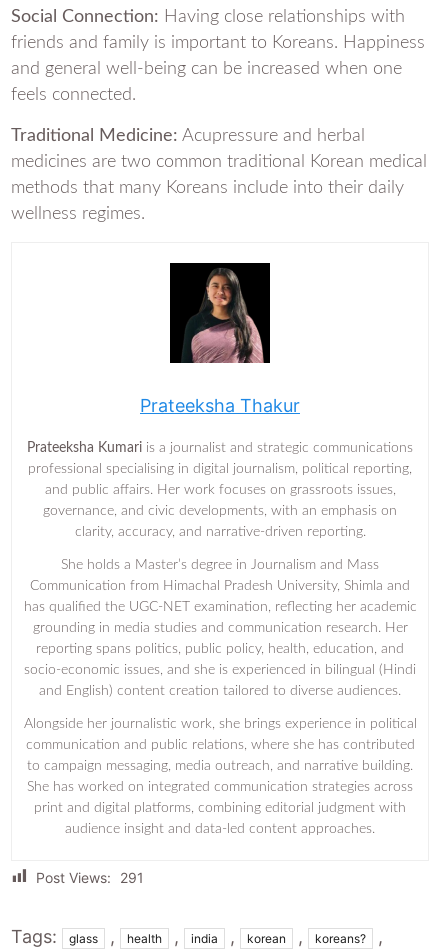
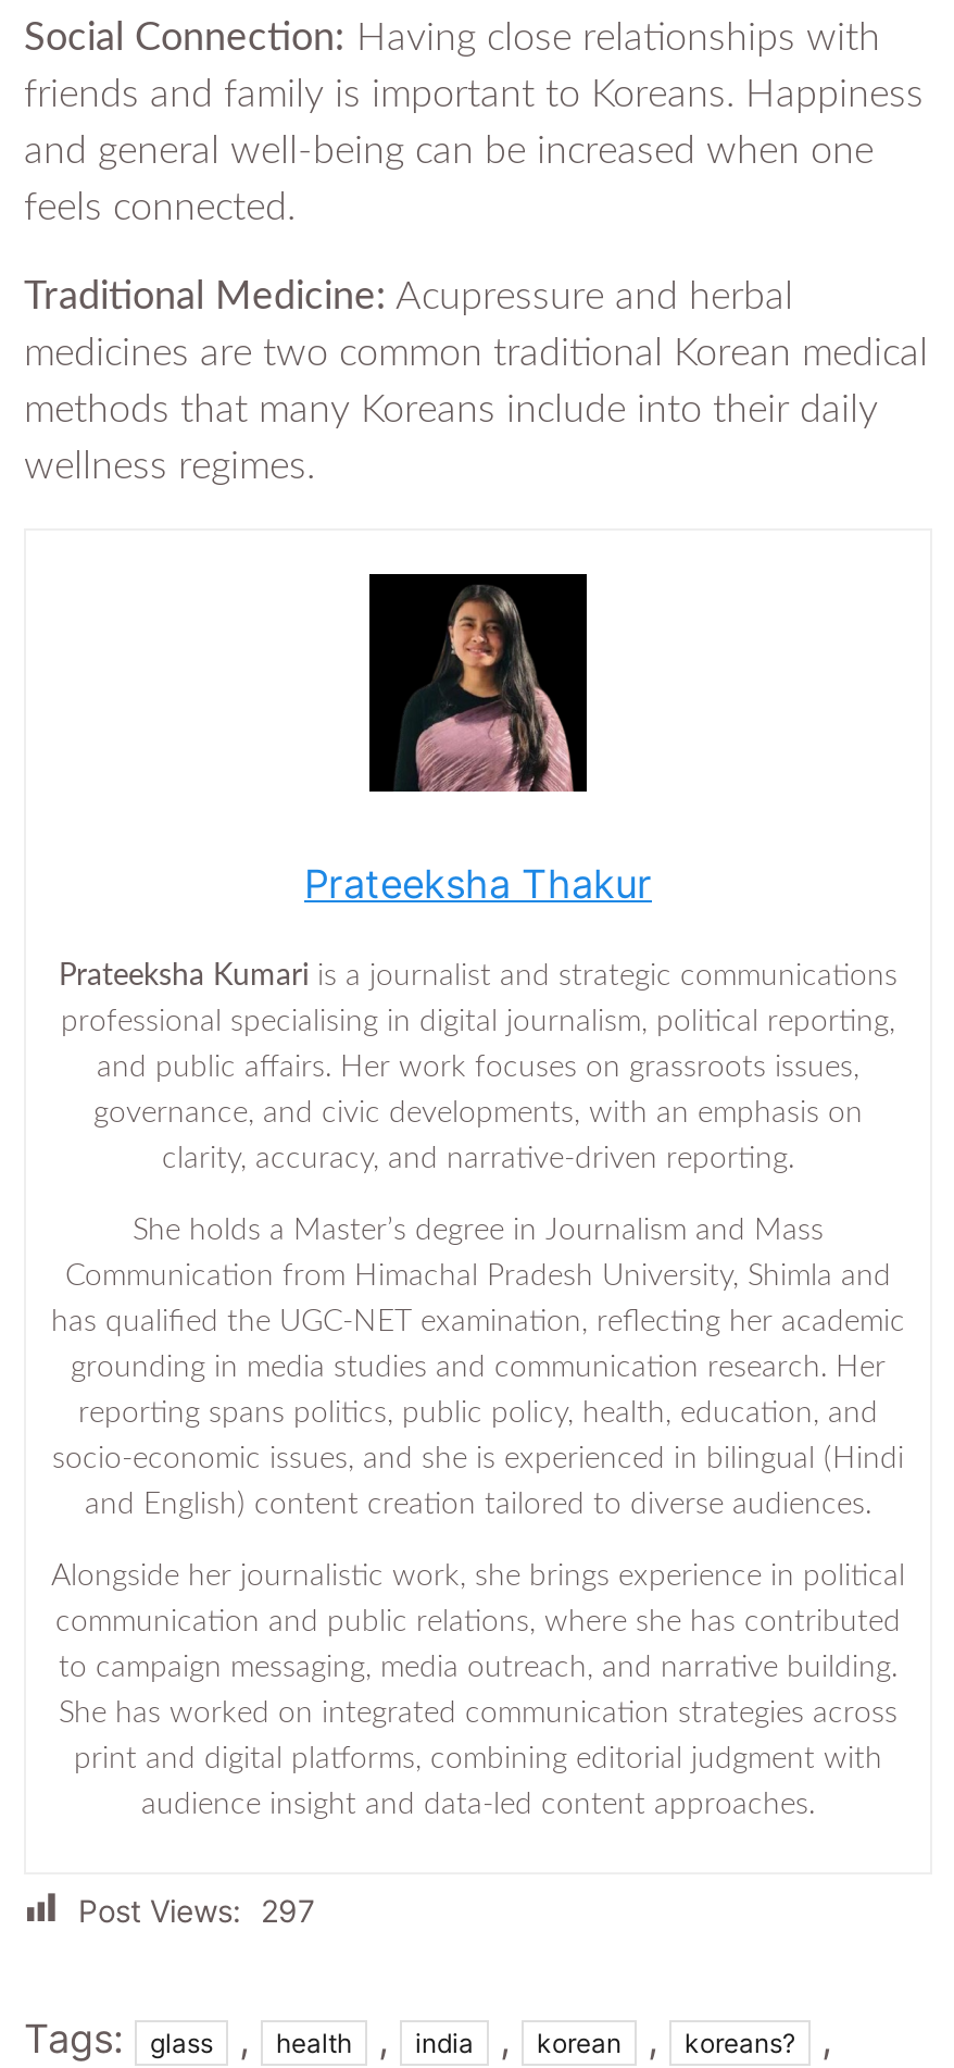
- Post Views: 291
+ Post Views: 297
